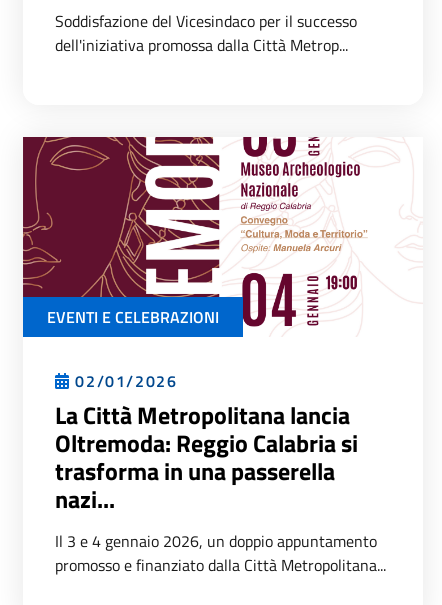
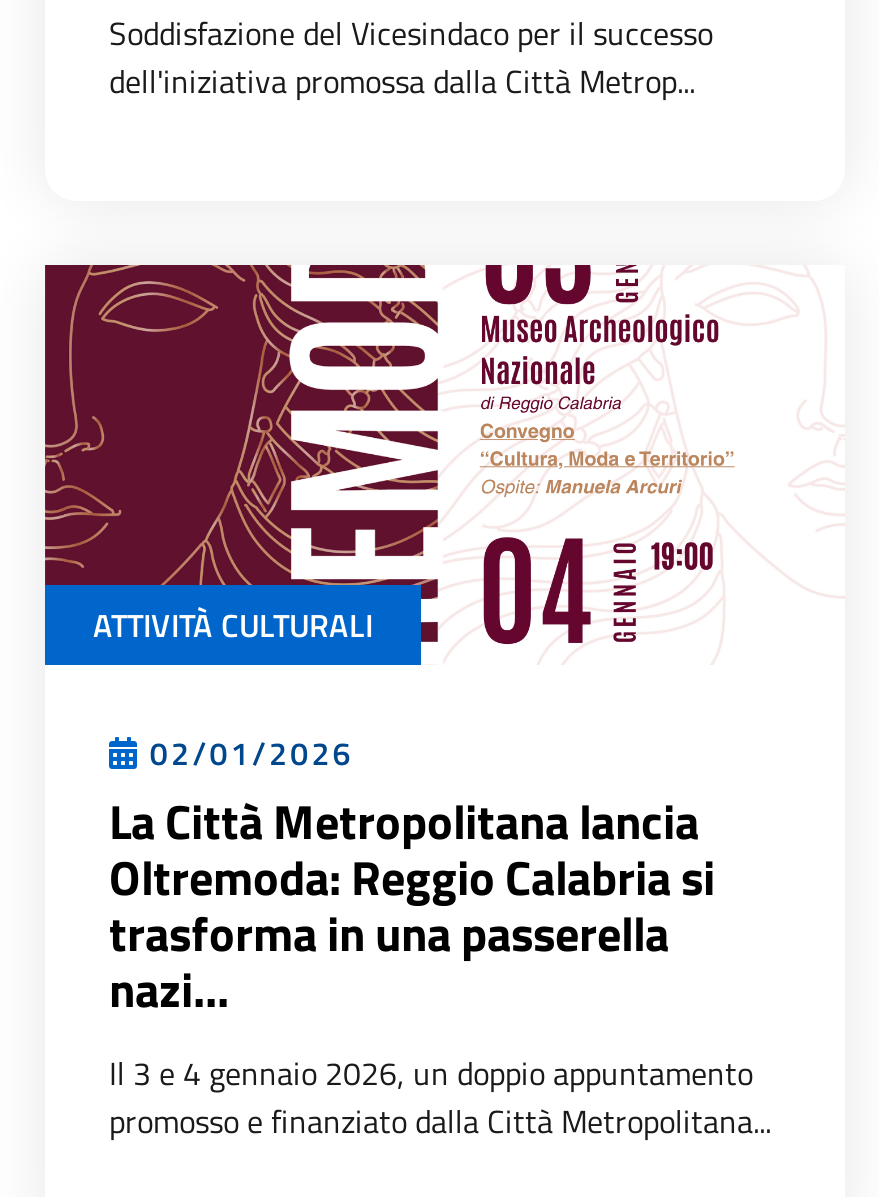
- [image]
- EVENTI E CELEBRAZIONI
+ [image]
+ ATTIVITÀ CULTURALI
